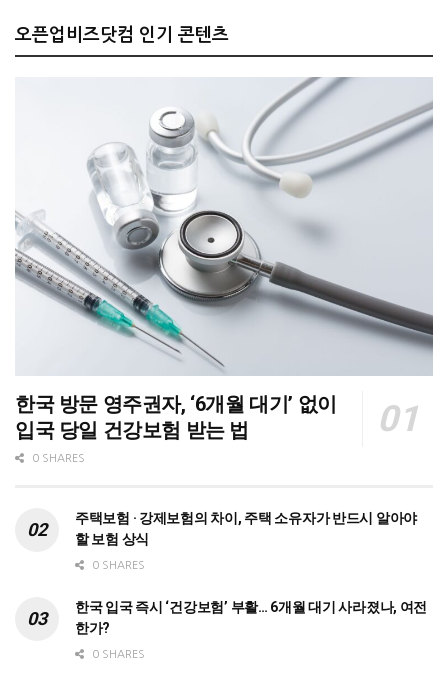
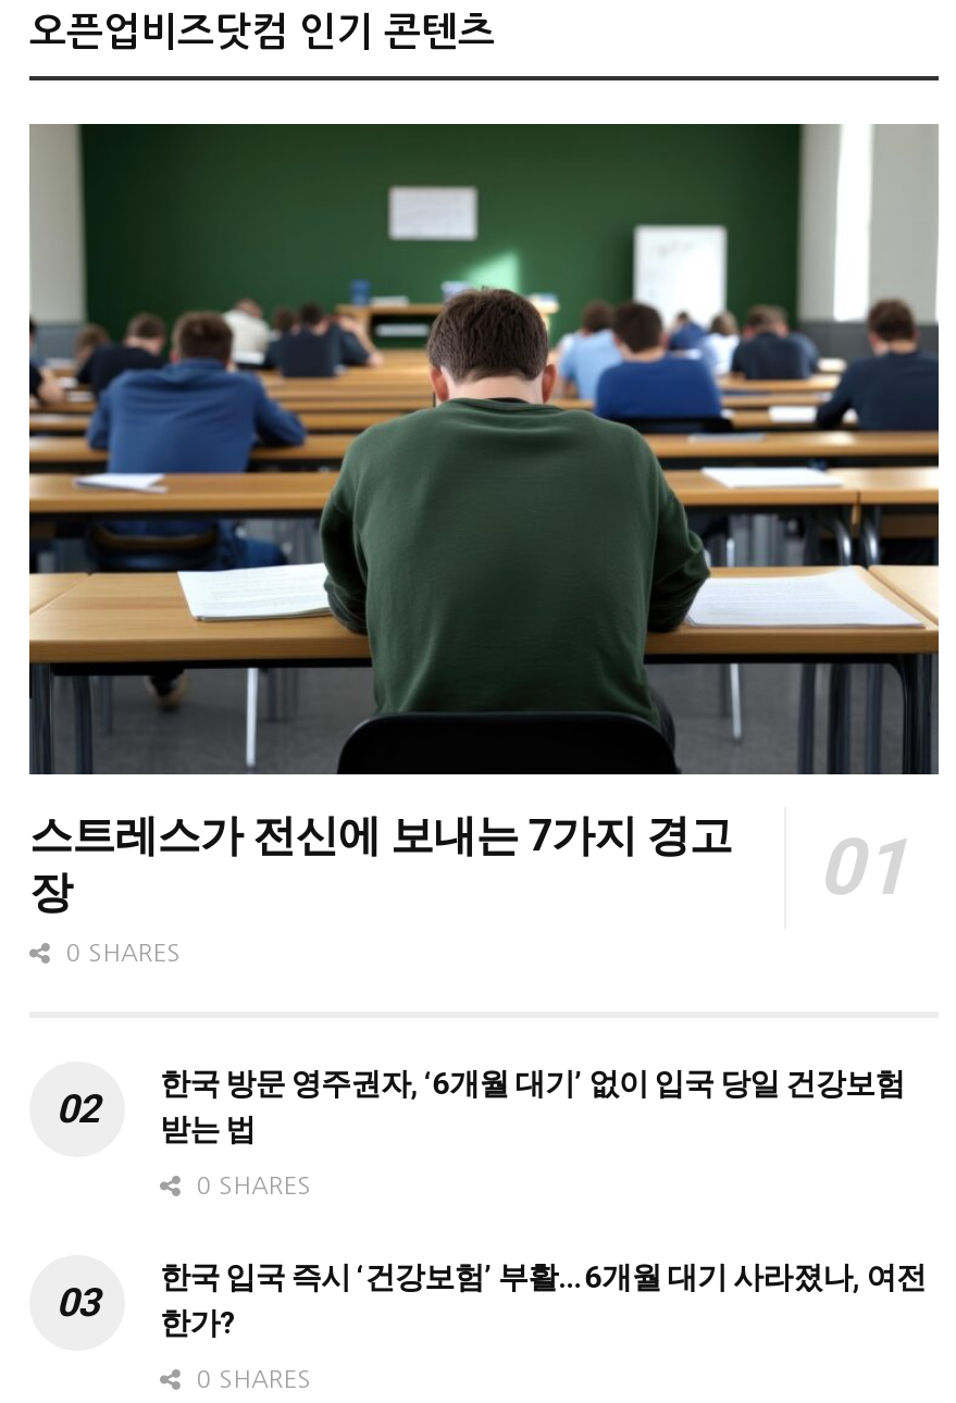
- [image]
- 한국 방문 영주권자, ‘6개월 대기’ 없이
- 입국 당일 건강보험 받는 법
+ [image]
+ 스트레스가 전신에 보내는 7가지 경고
+ 장

- 주택보험 · 강제보험의 차이, 주택 소유자가 반드시 알아야
- 할 보험 상식
+ 한국 방문 영주권자, ‘6개월 대기’ 없이 입국 당일 건강보험
+ 받는 법
